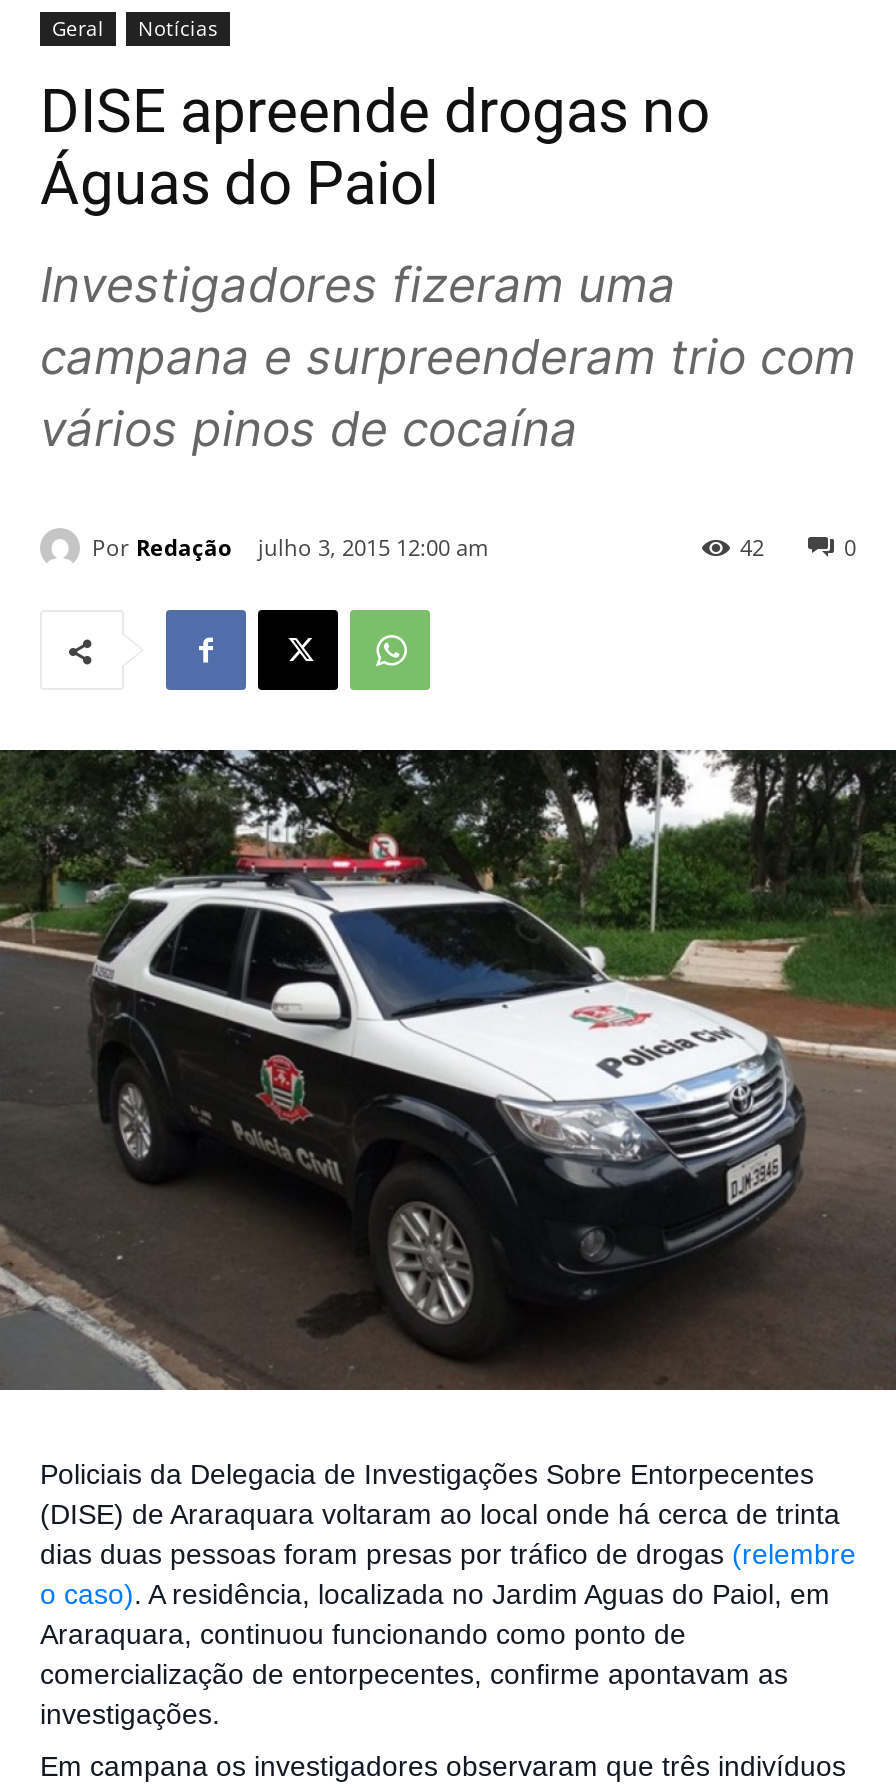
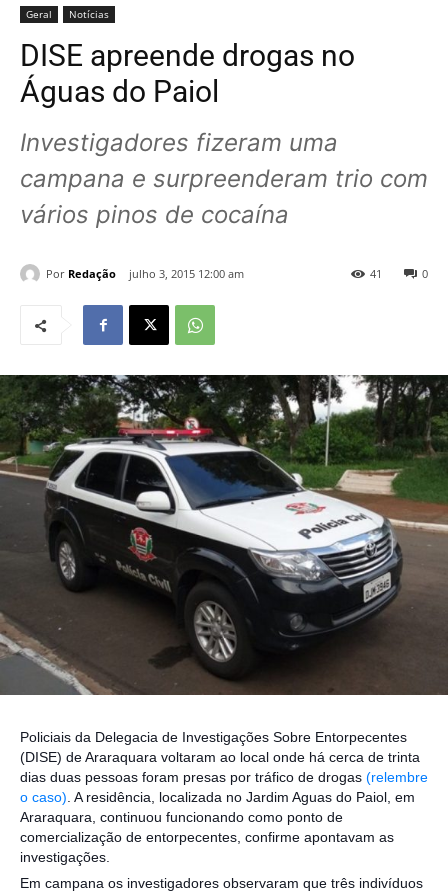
- 42
+ 41
